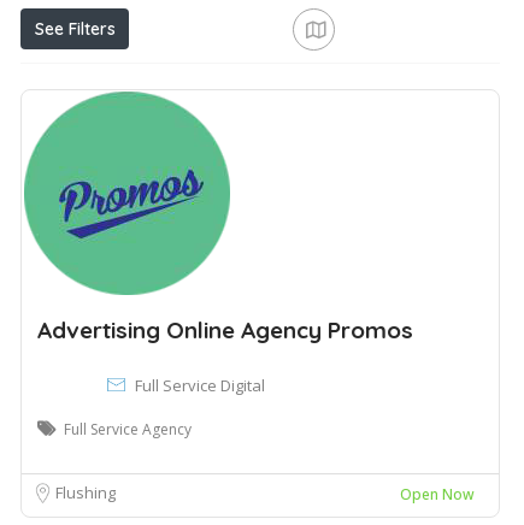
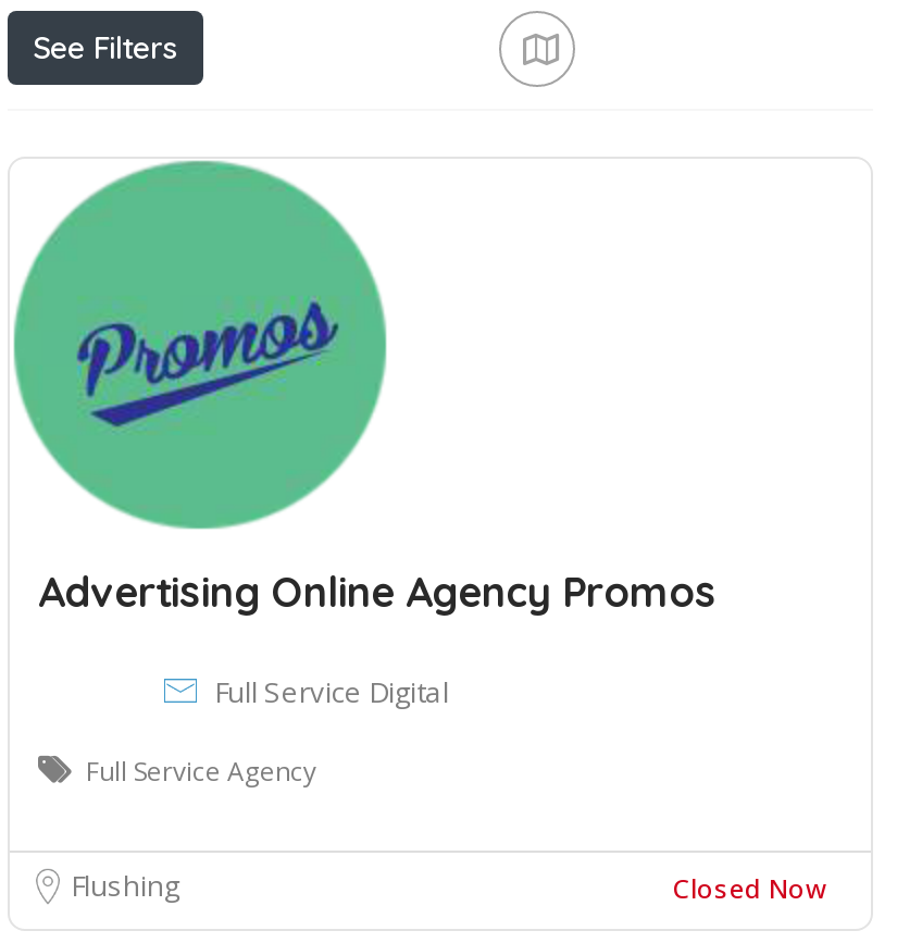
- Open Now
+ Closed Now
